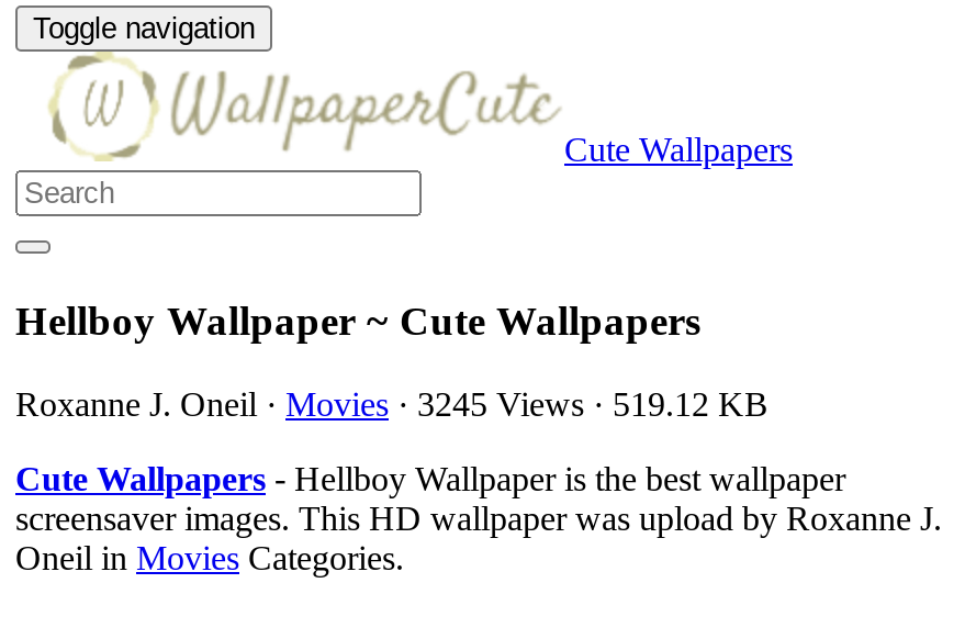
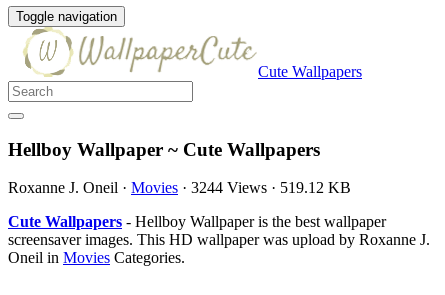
- Roxanne J. Oneil · Movies · 3245 Views · 519.12 KB
+ Roxanne J. Oneil · Movies · 3244 Views · 519.12 KB
